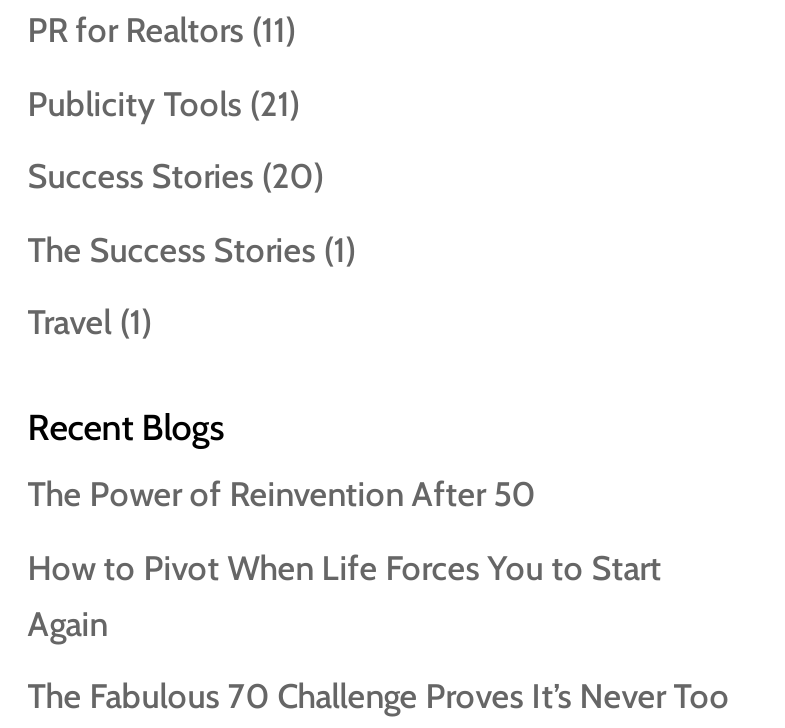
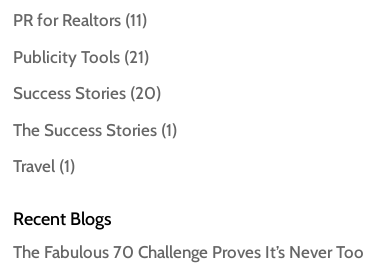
- The Power of Reinvention After 50
- How to Pivot When Life Forces You to Start
- Again
